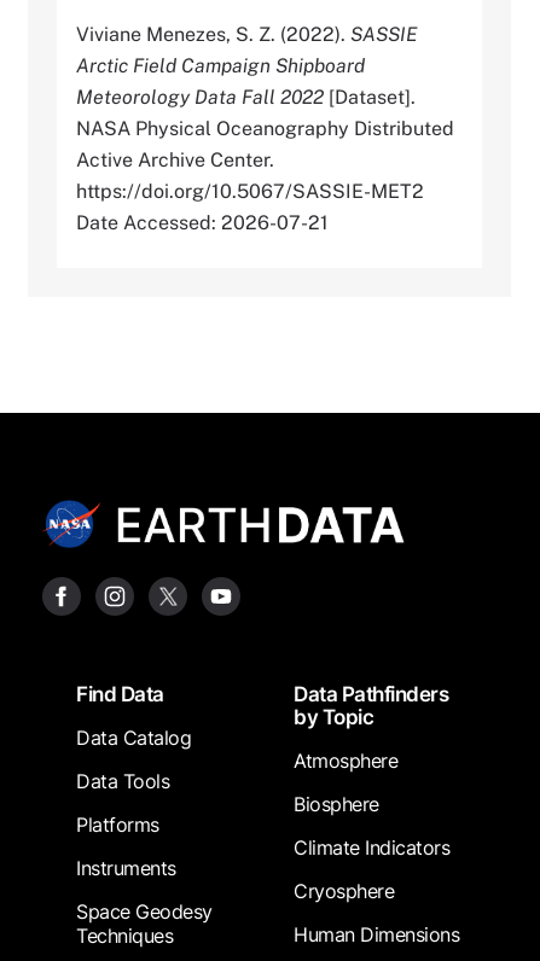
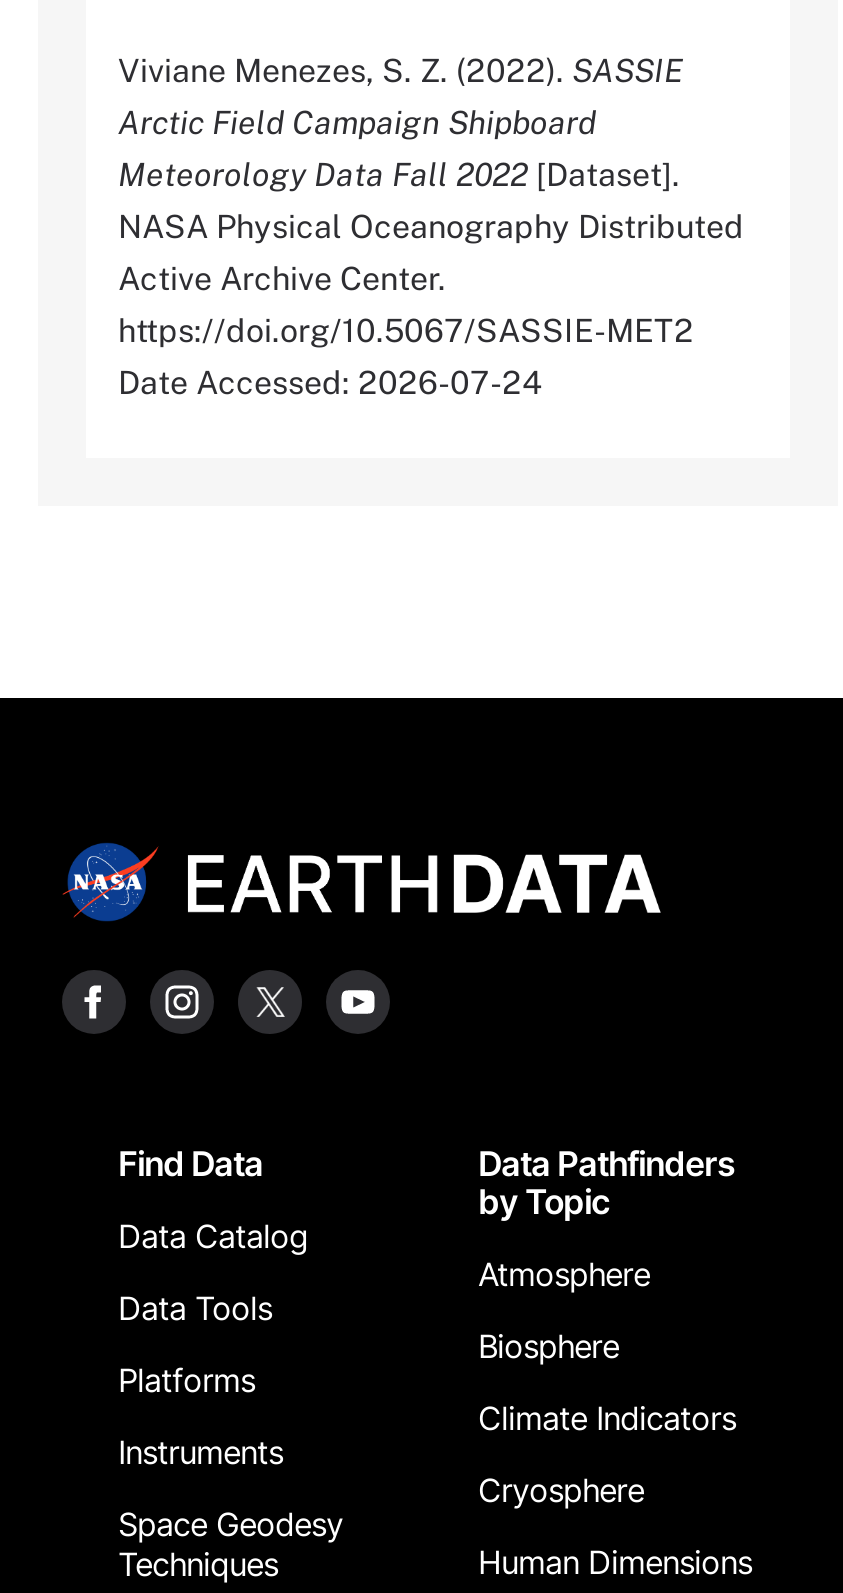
- Date Accessed: 2026-07-21
+ Date Accessed: 2026-07-24
